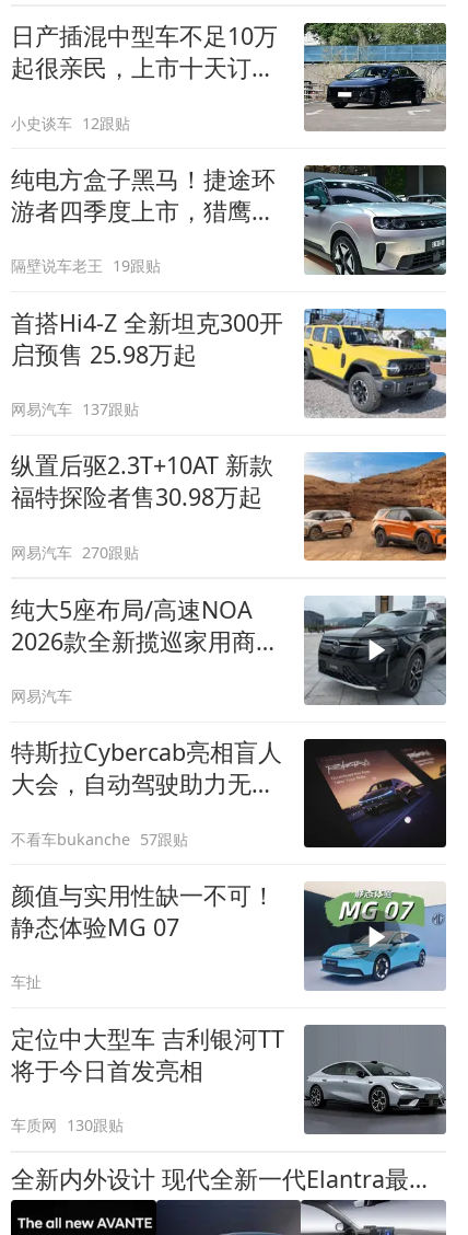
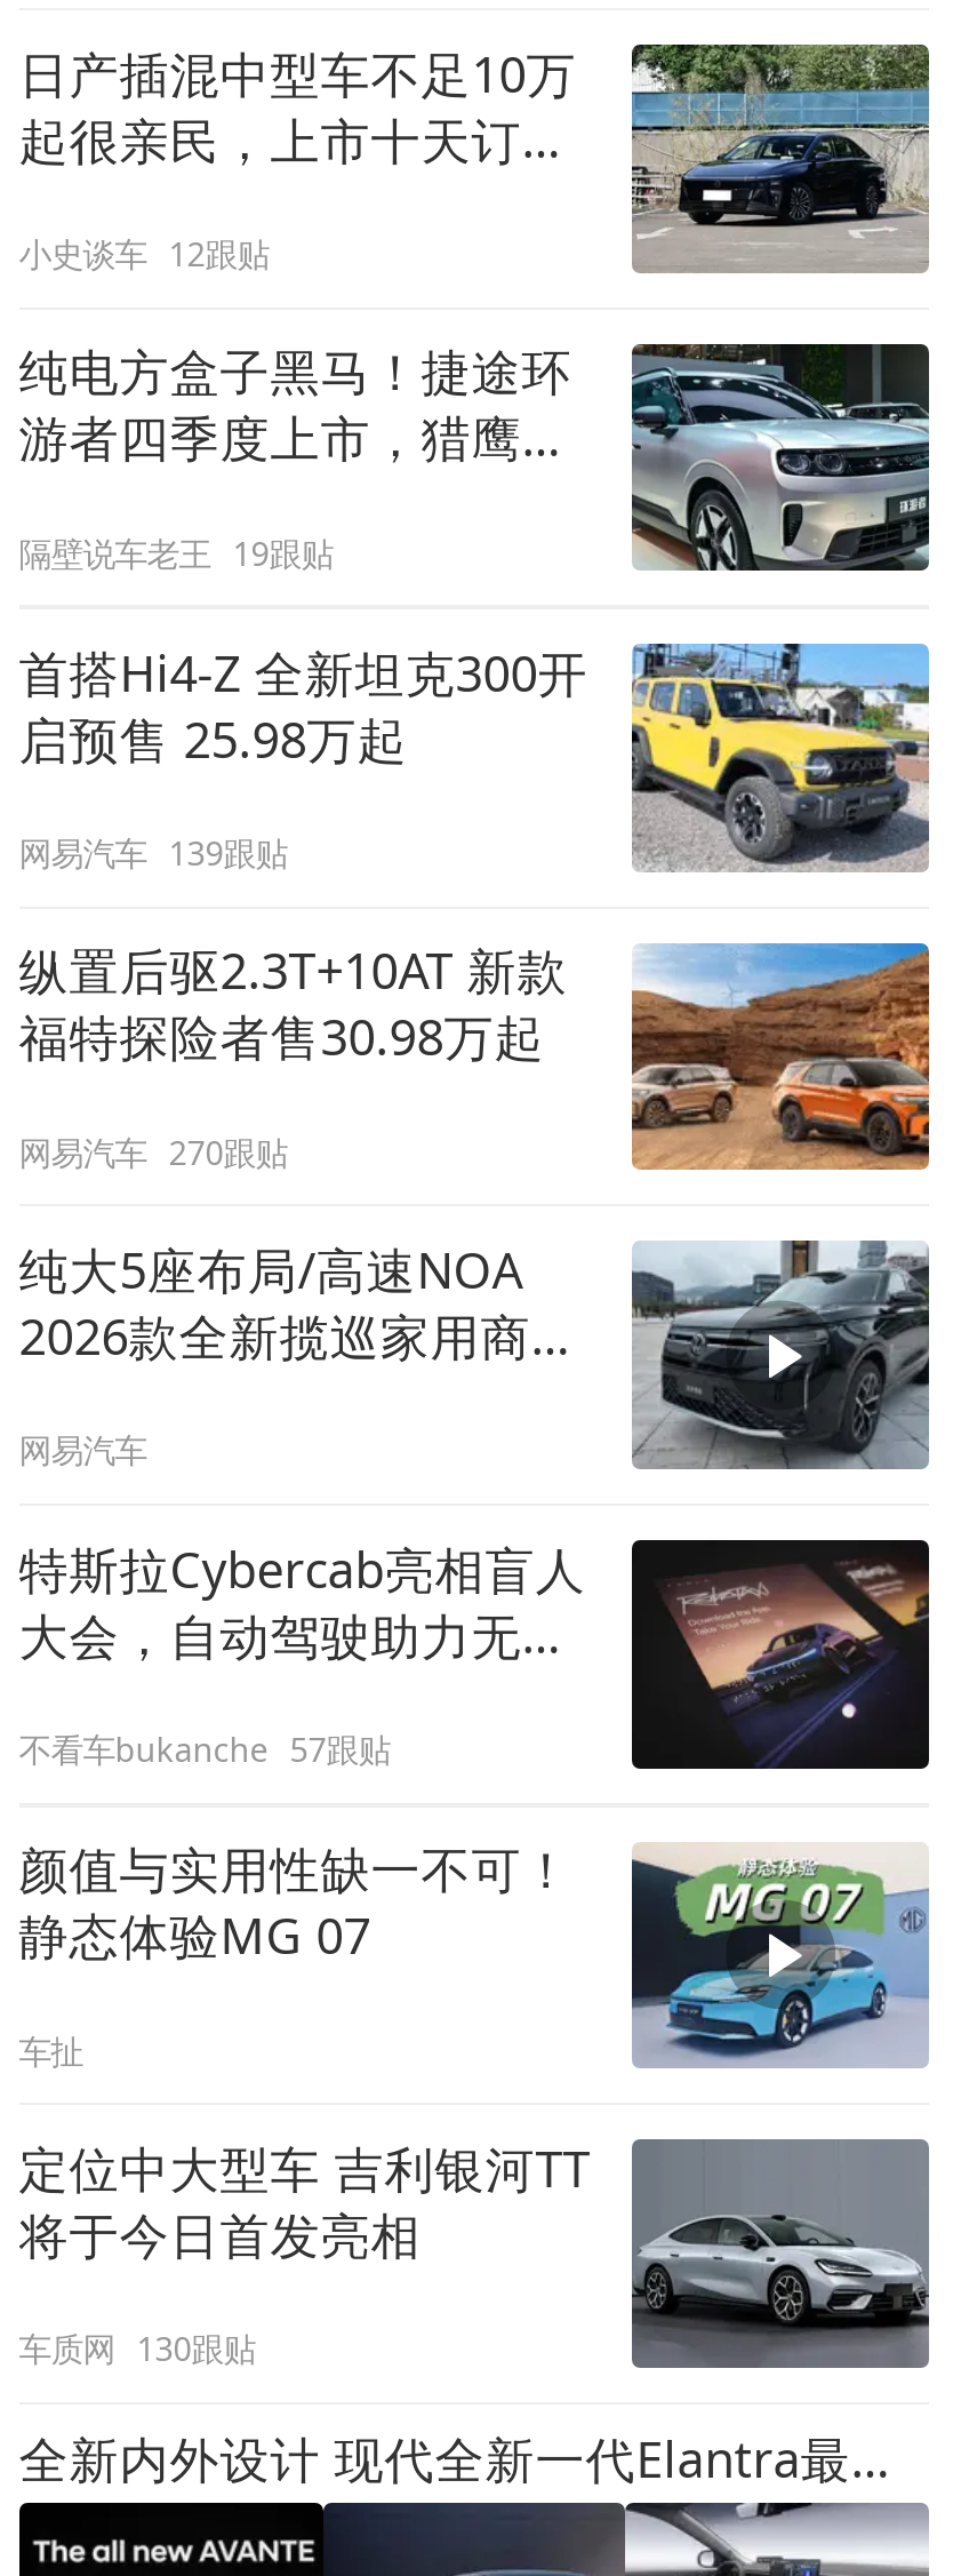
- 网易汽车 137跟贴
+ 网易汽车 139跟贴
